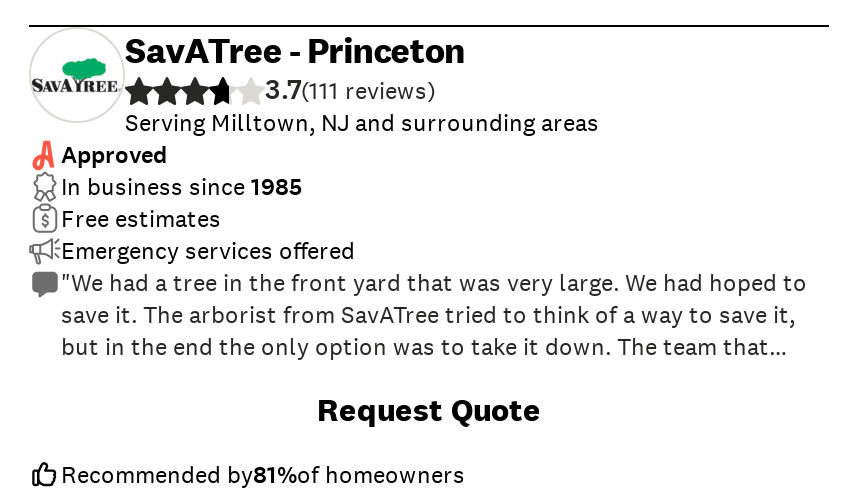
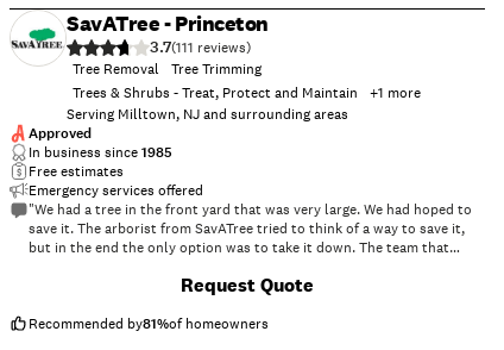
+ Tree Removal
+ Tree Trimming
+ Trees & Shrubs - Treat, Protect and Maintain
+ + 1 more
